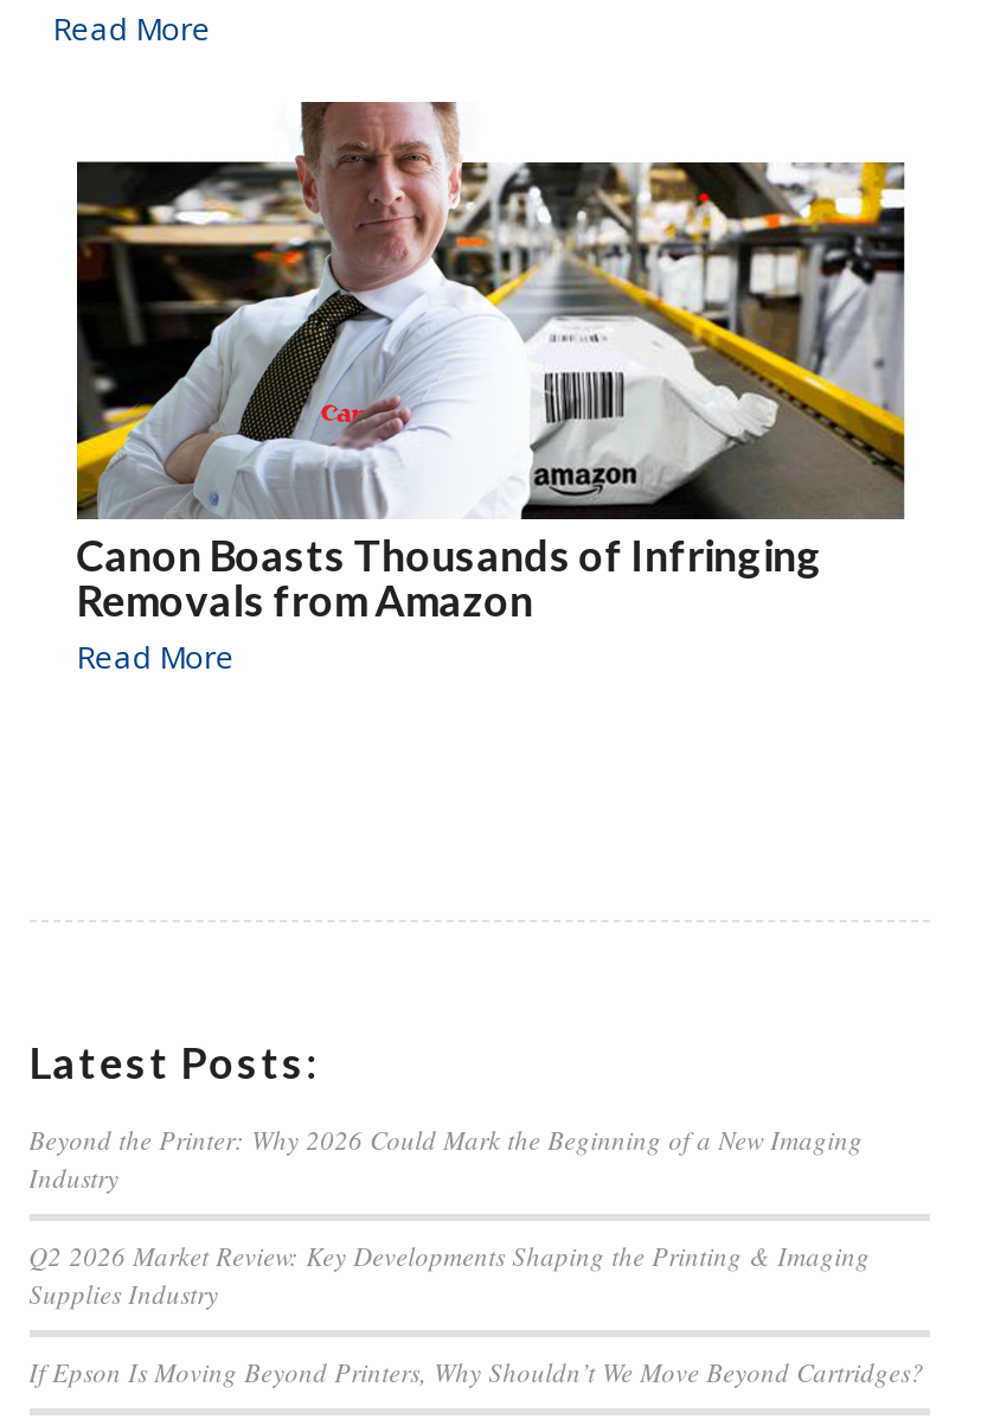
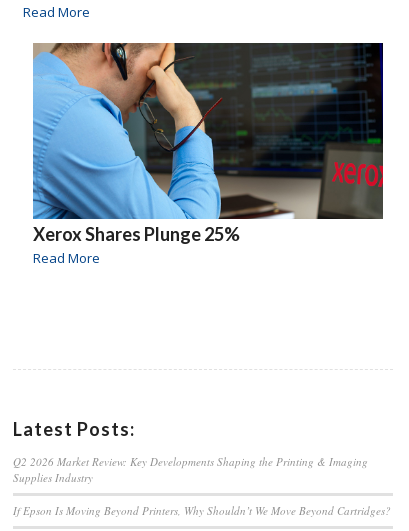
- [image]
- Canon Boasts Thousands of Infringing
- Removals from Amazon
+ [image]
+ Xerox Shares Plunge 25%

- Beyond the Printer: Why 2026 Could Mark the Beginning of a New Imaging
- Industry
